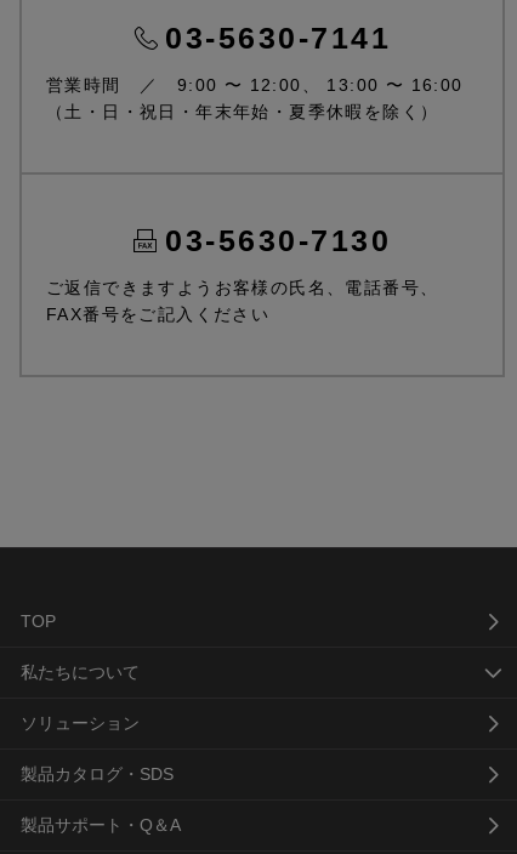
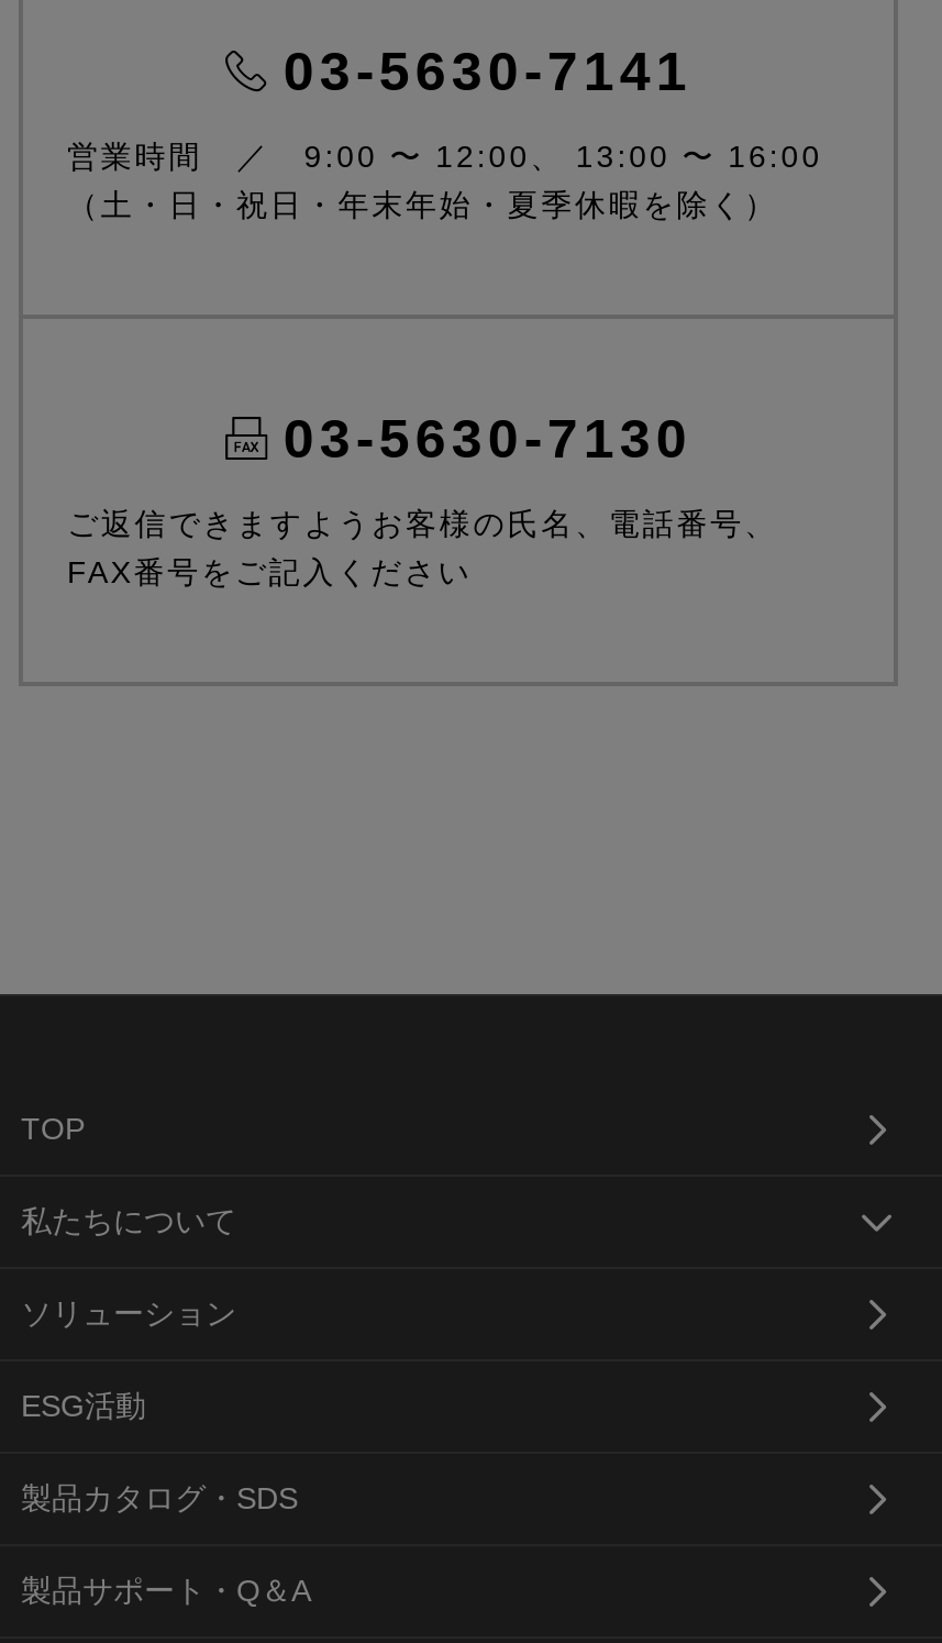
+ ESG活動
